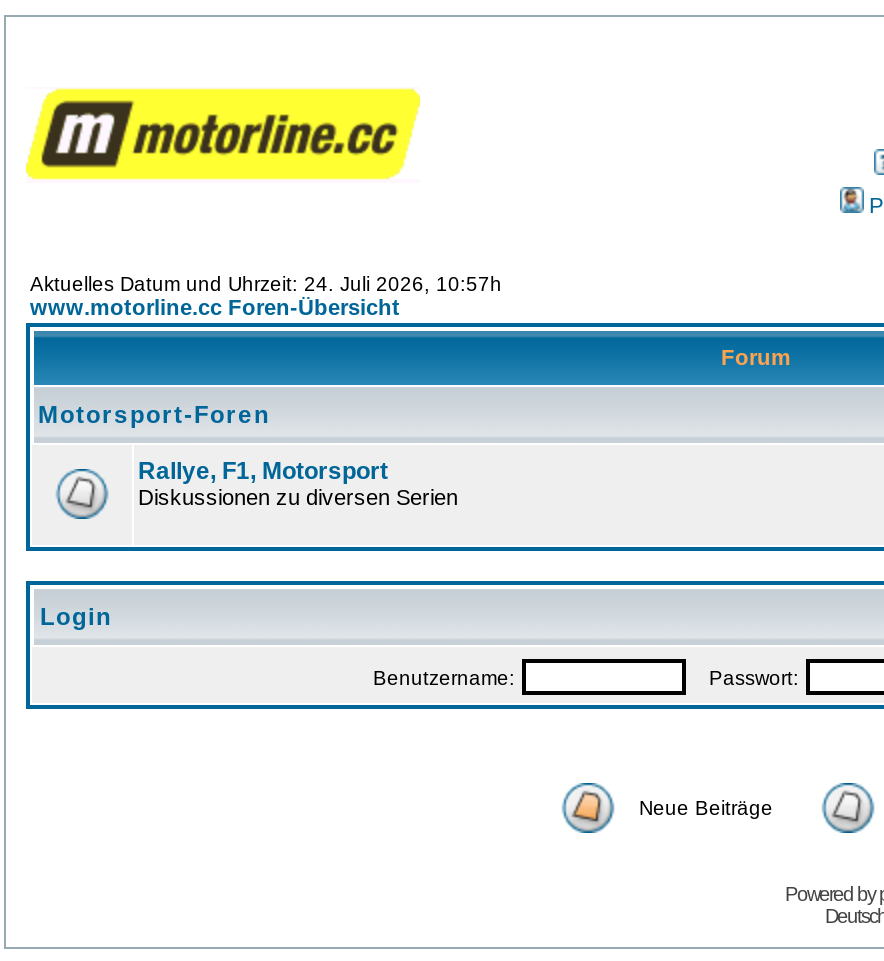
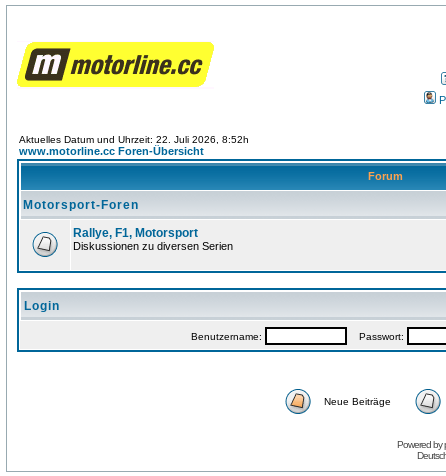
- Aktuelles Datum und Uhrzeit: 24. Juli 2026, 10:57h
+ Aktuelles Datum und Uhrzeit: 22. Juli 2026, 8:52h
